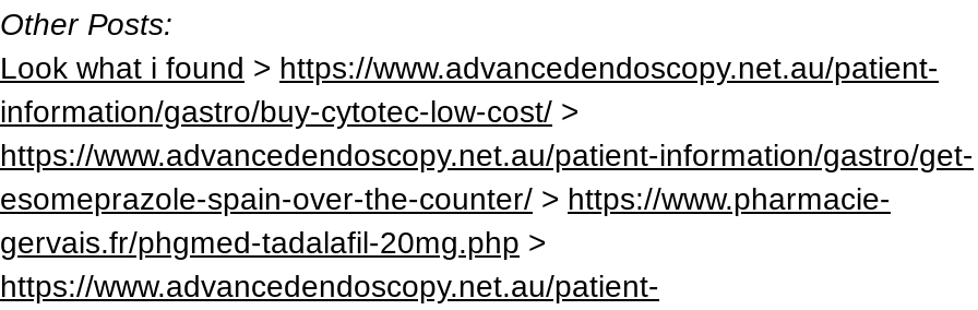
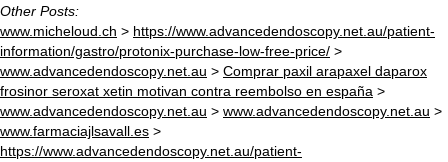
- Look what i found > https://www.advancedendoscopy.net.au/patient-
- information/gastro/buy-cytotec-low-cost/ >
- https://www.advancedendoscopy.net.au/patient-information/gastro/get-
- esomeprazole-spain-over-the-counter/ > https://www.pharmacie-
- gervais.fr/phgmed-tadalafil-20mg.php >
+ www.micheloud.ch > https://www.advancedendoscopy.net.au/patient-
+ information/gastro/protonix-purchase-low-free-price/ >
+ www.advancedendoscopy.net.au > Comprar paxil arapaxel daparox
+ frosinor seroxat xetin motivan contra reembolso en españa >
+ www.advancedendoscopy.net.au > www.advancedendoscopy.net.au >
+ www.farmaciajlsavall.es >
